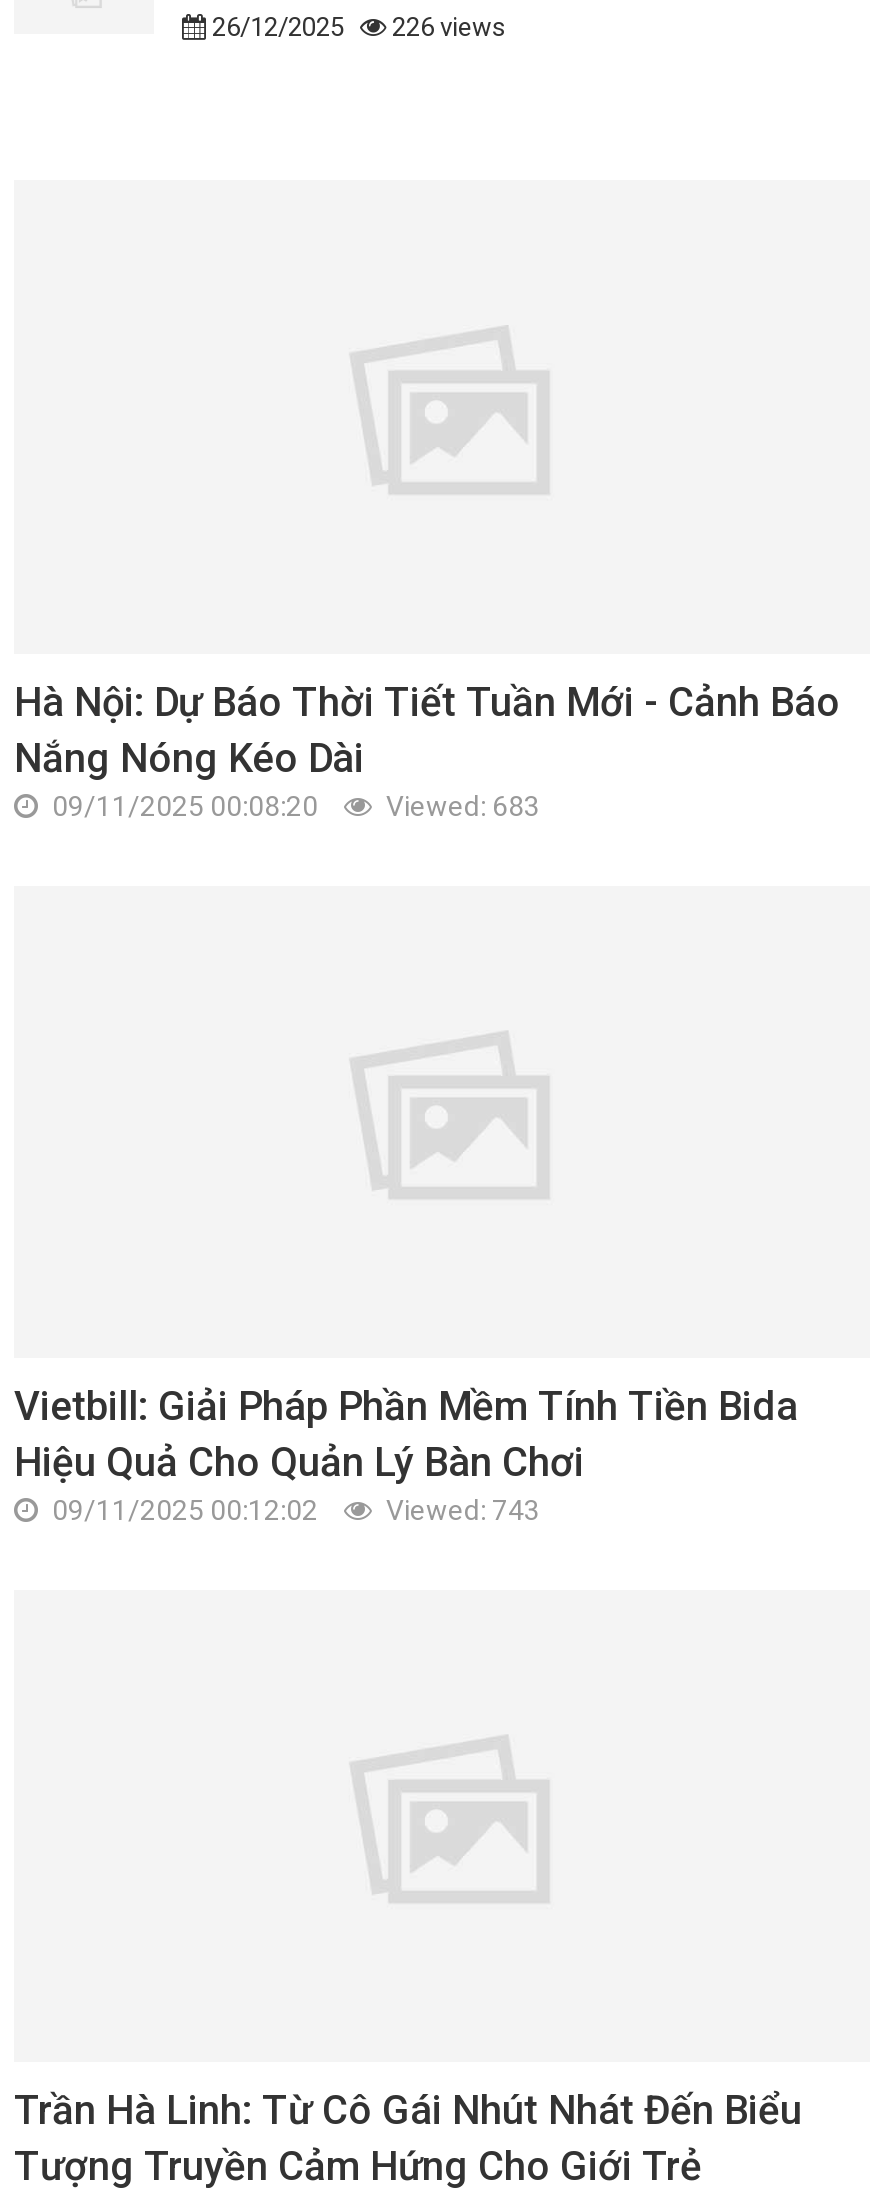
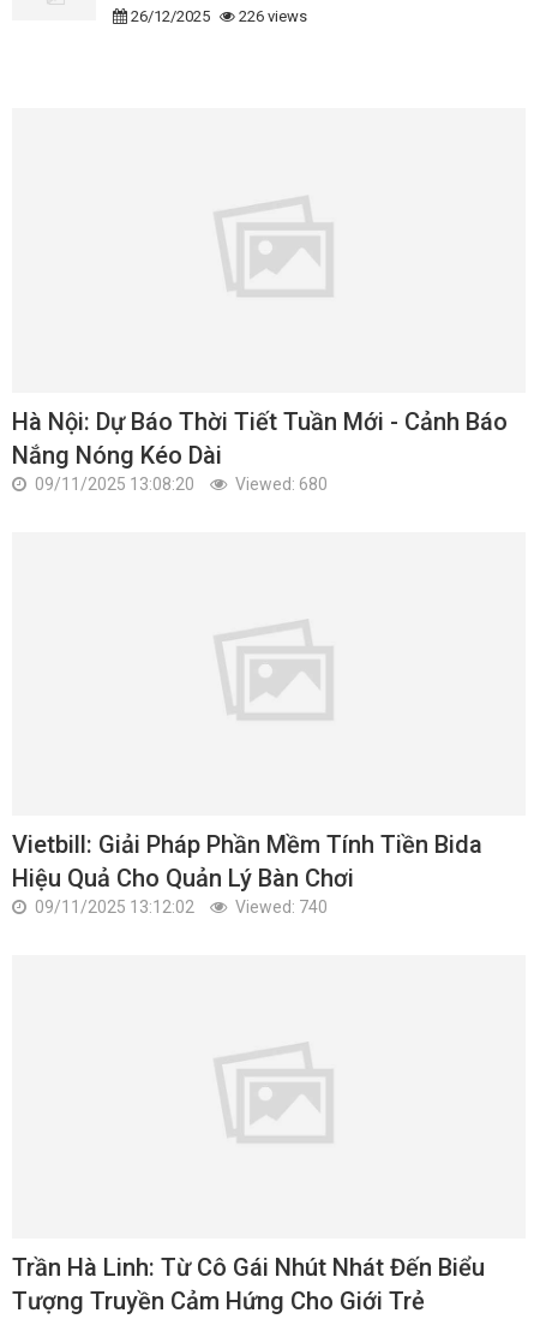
- 09/11/2025 00:08:20
+ 09/11/2025 13:08:20

- Viewed: 683
+ Viewed: 680

- 09/11/2025 00:12:02
+ 09/11/2025 13:12:02

- Viewed: 743
+ Viewed: 740
